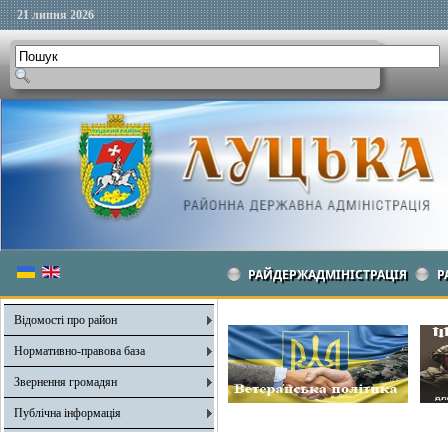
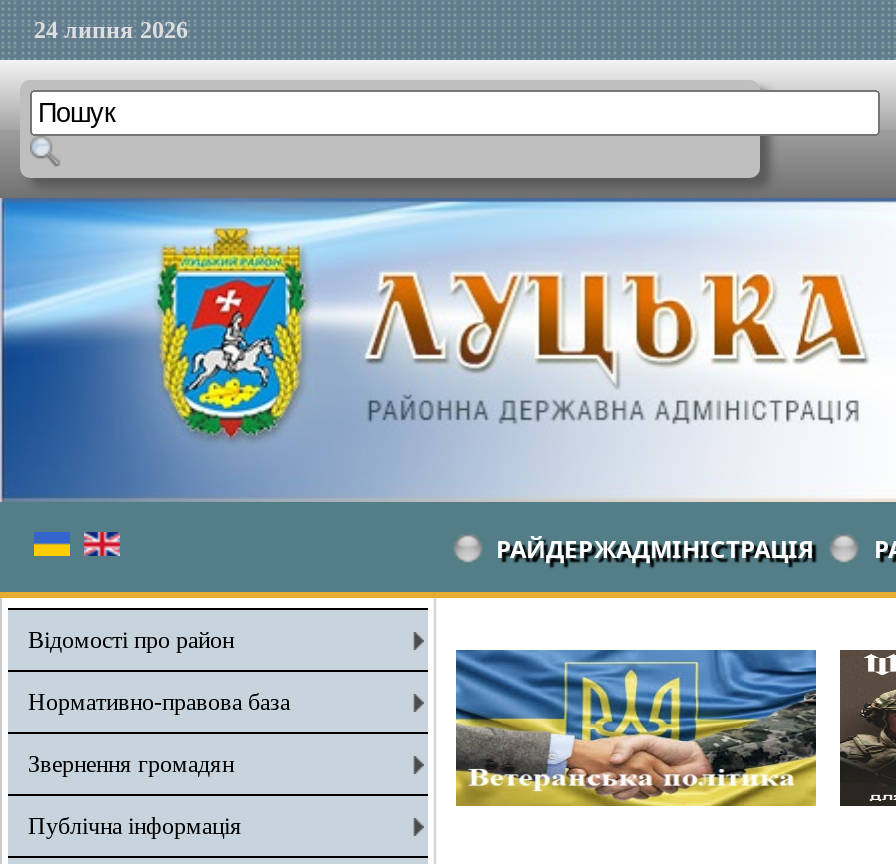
- 21 липня 2026
+ 24 липня 2026
